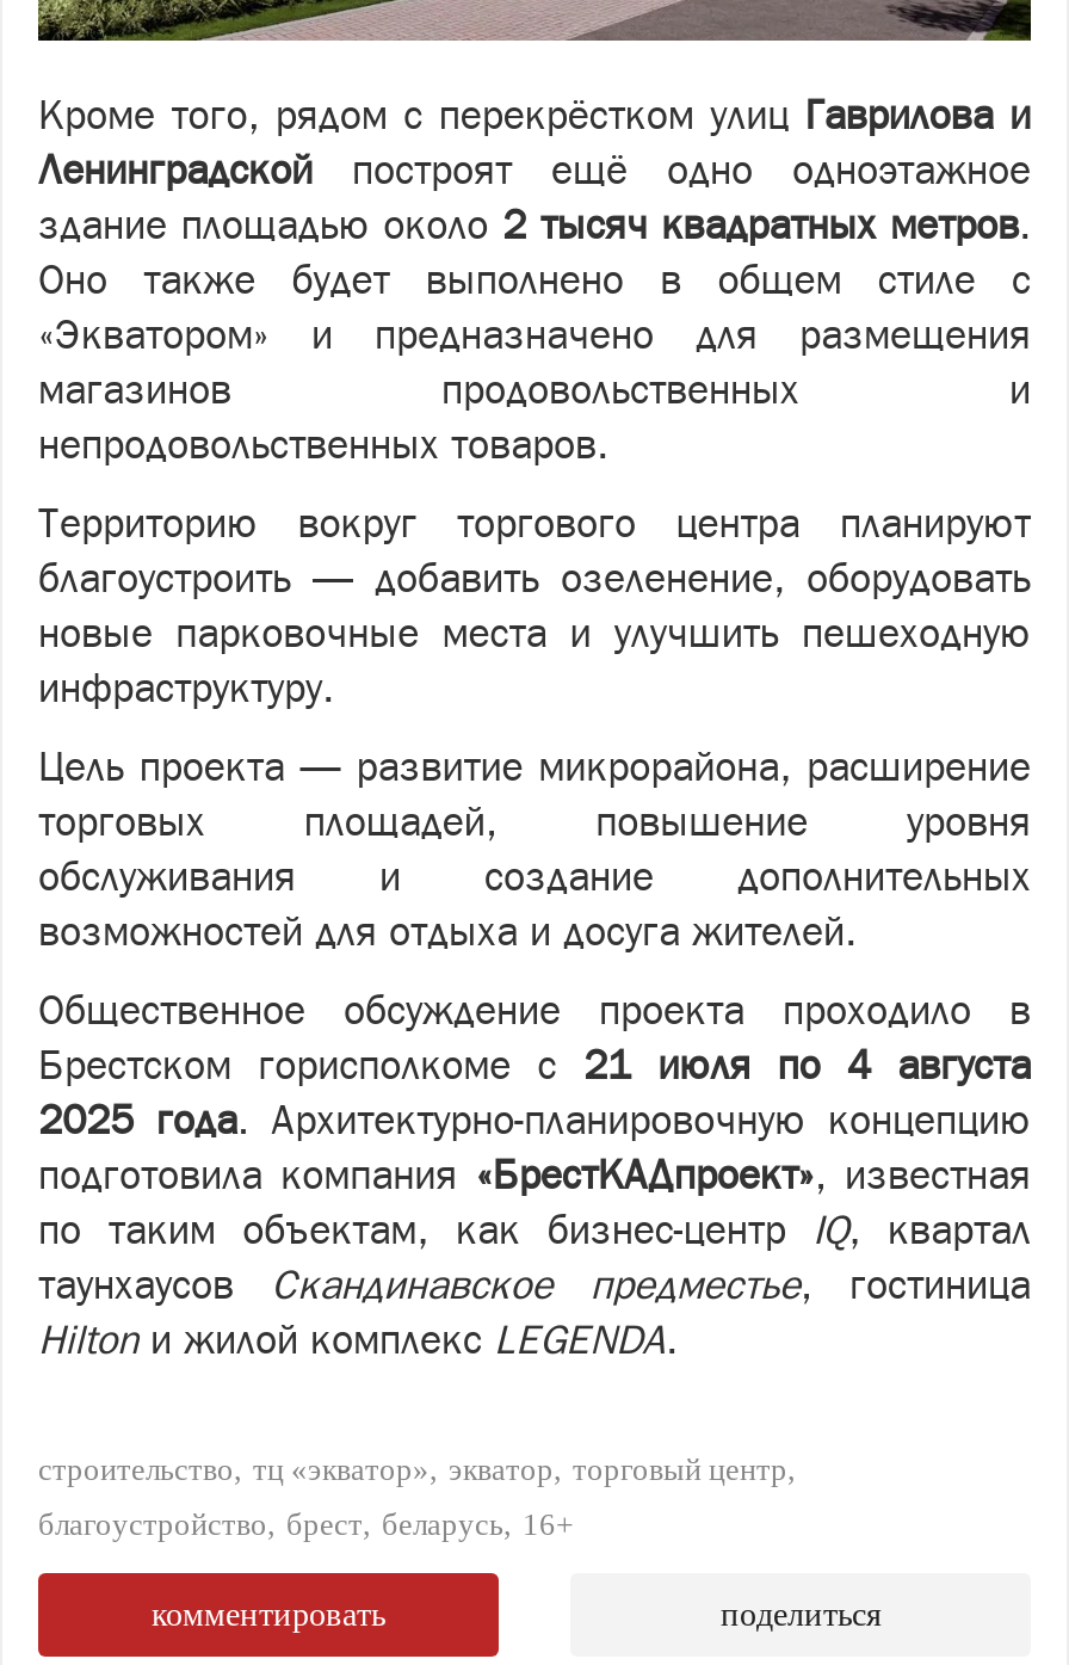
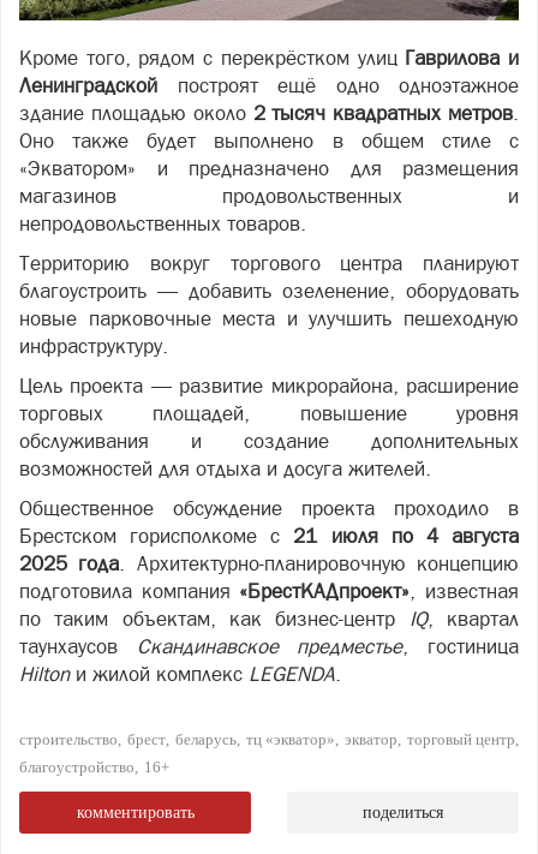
- строительство тц «экватор» экватор торговый центр
+ строительство брест беларусь тц «экватор» экватор торговый центр

- благоустройство брест беларусь 16+
+ благоустройство 16+
